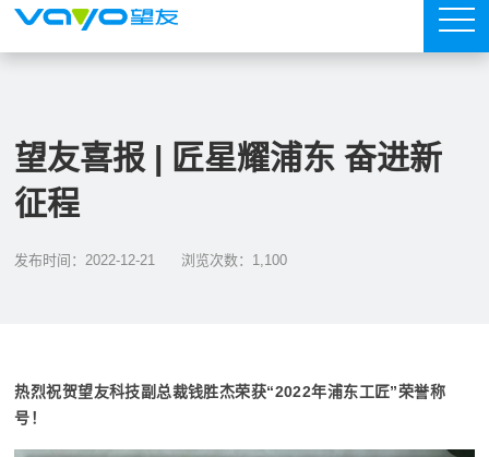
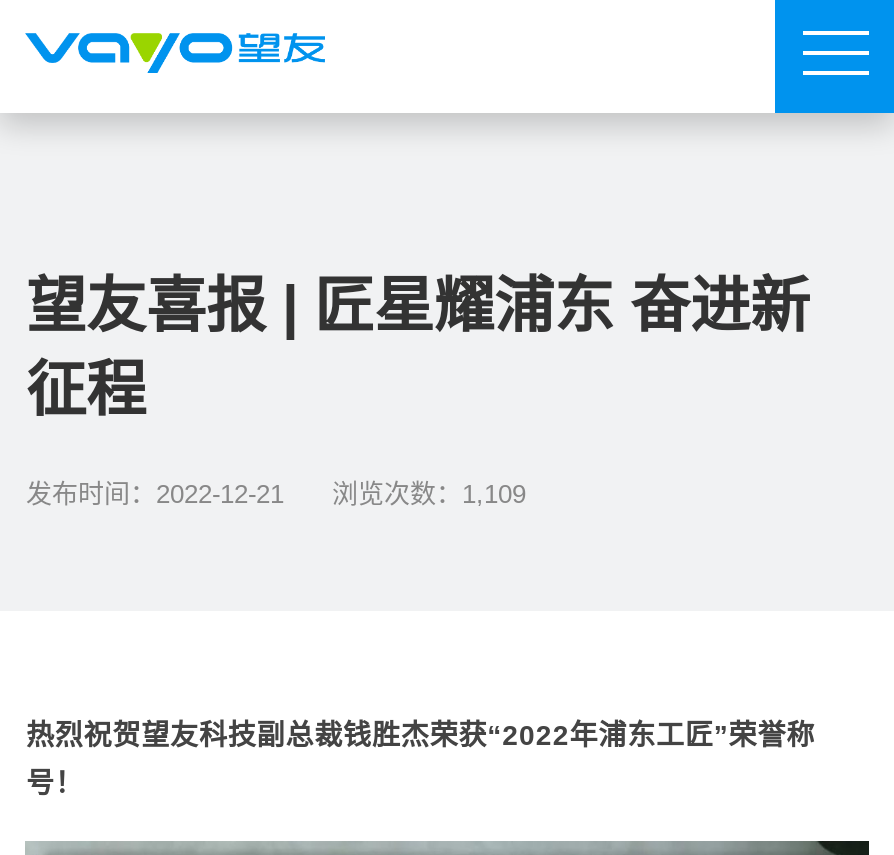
- 发布时间：2022-12-21 浏览次数：1,100
+ 发布时间：2022-12-21 浏览次数：1,109
